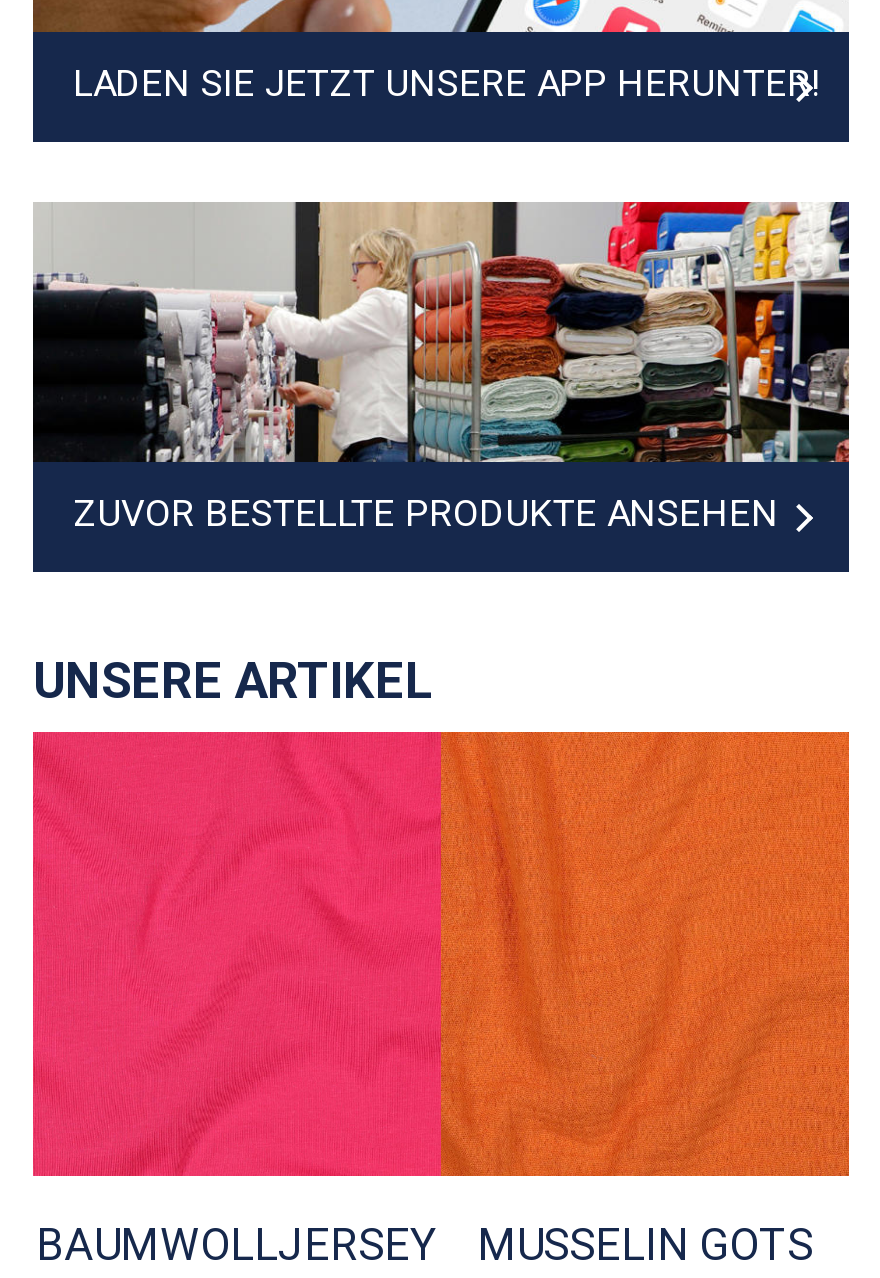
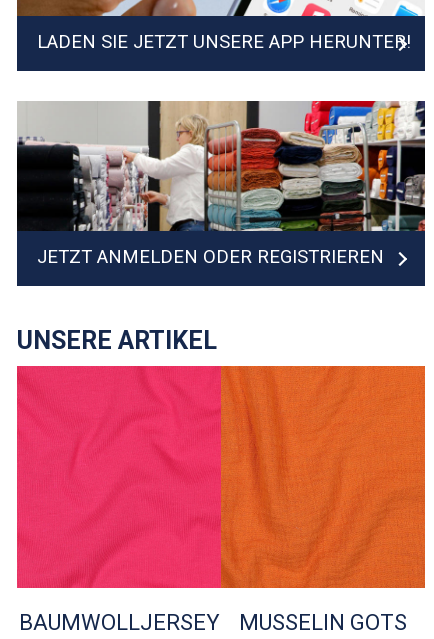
- ZUVOR BESTELLTE PRODUKTE ANSEHEN
+ JETZT ANMELDEN ODER REGISTRIEREN
